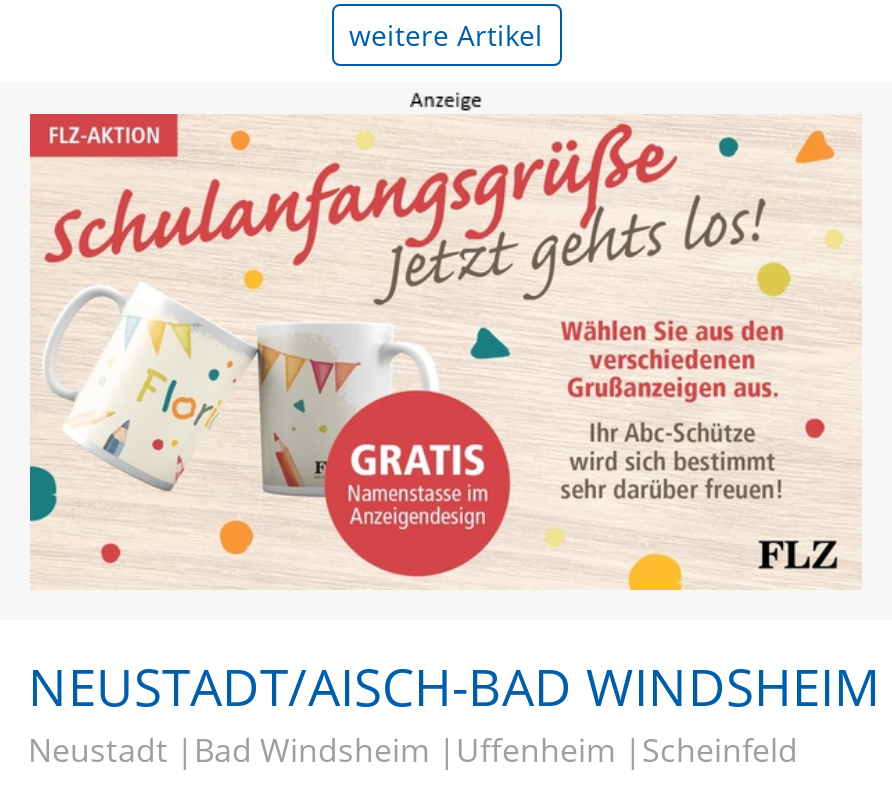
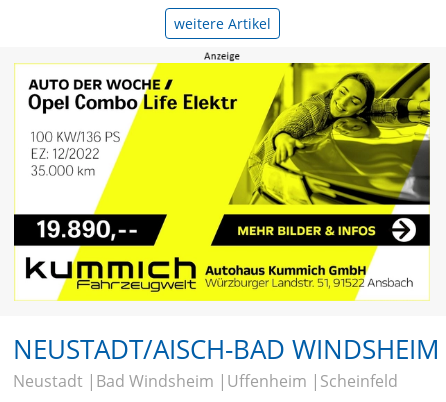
- [image]
+ [image]
